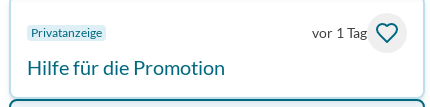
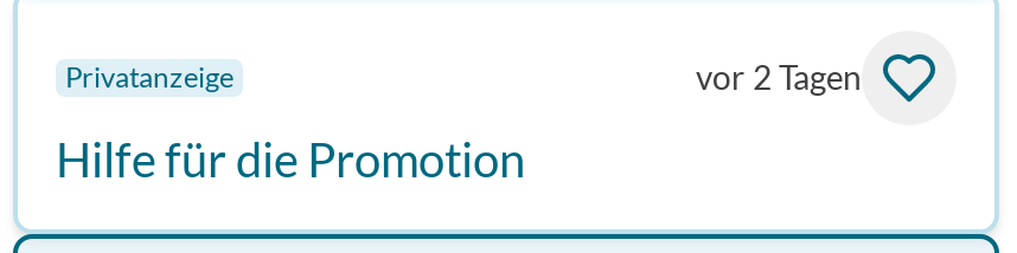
- vor 1 Tag
+ vor 2 Tagen
